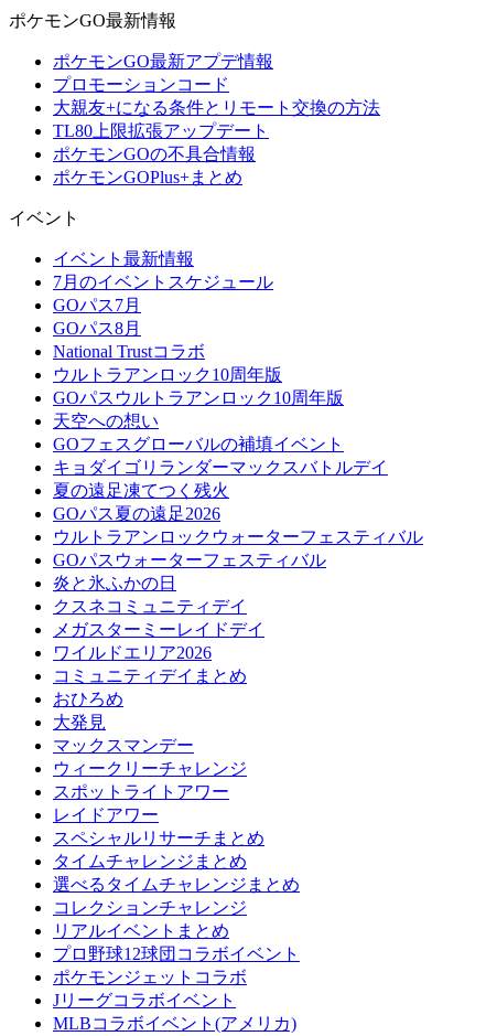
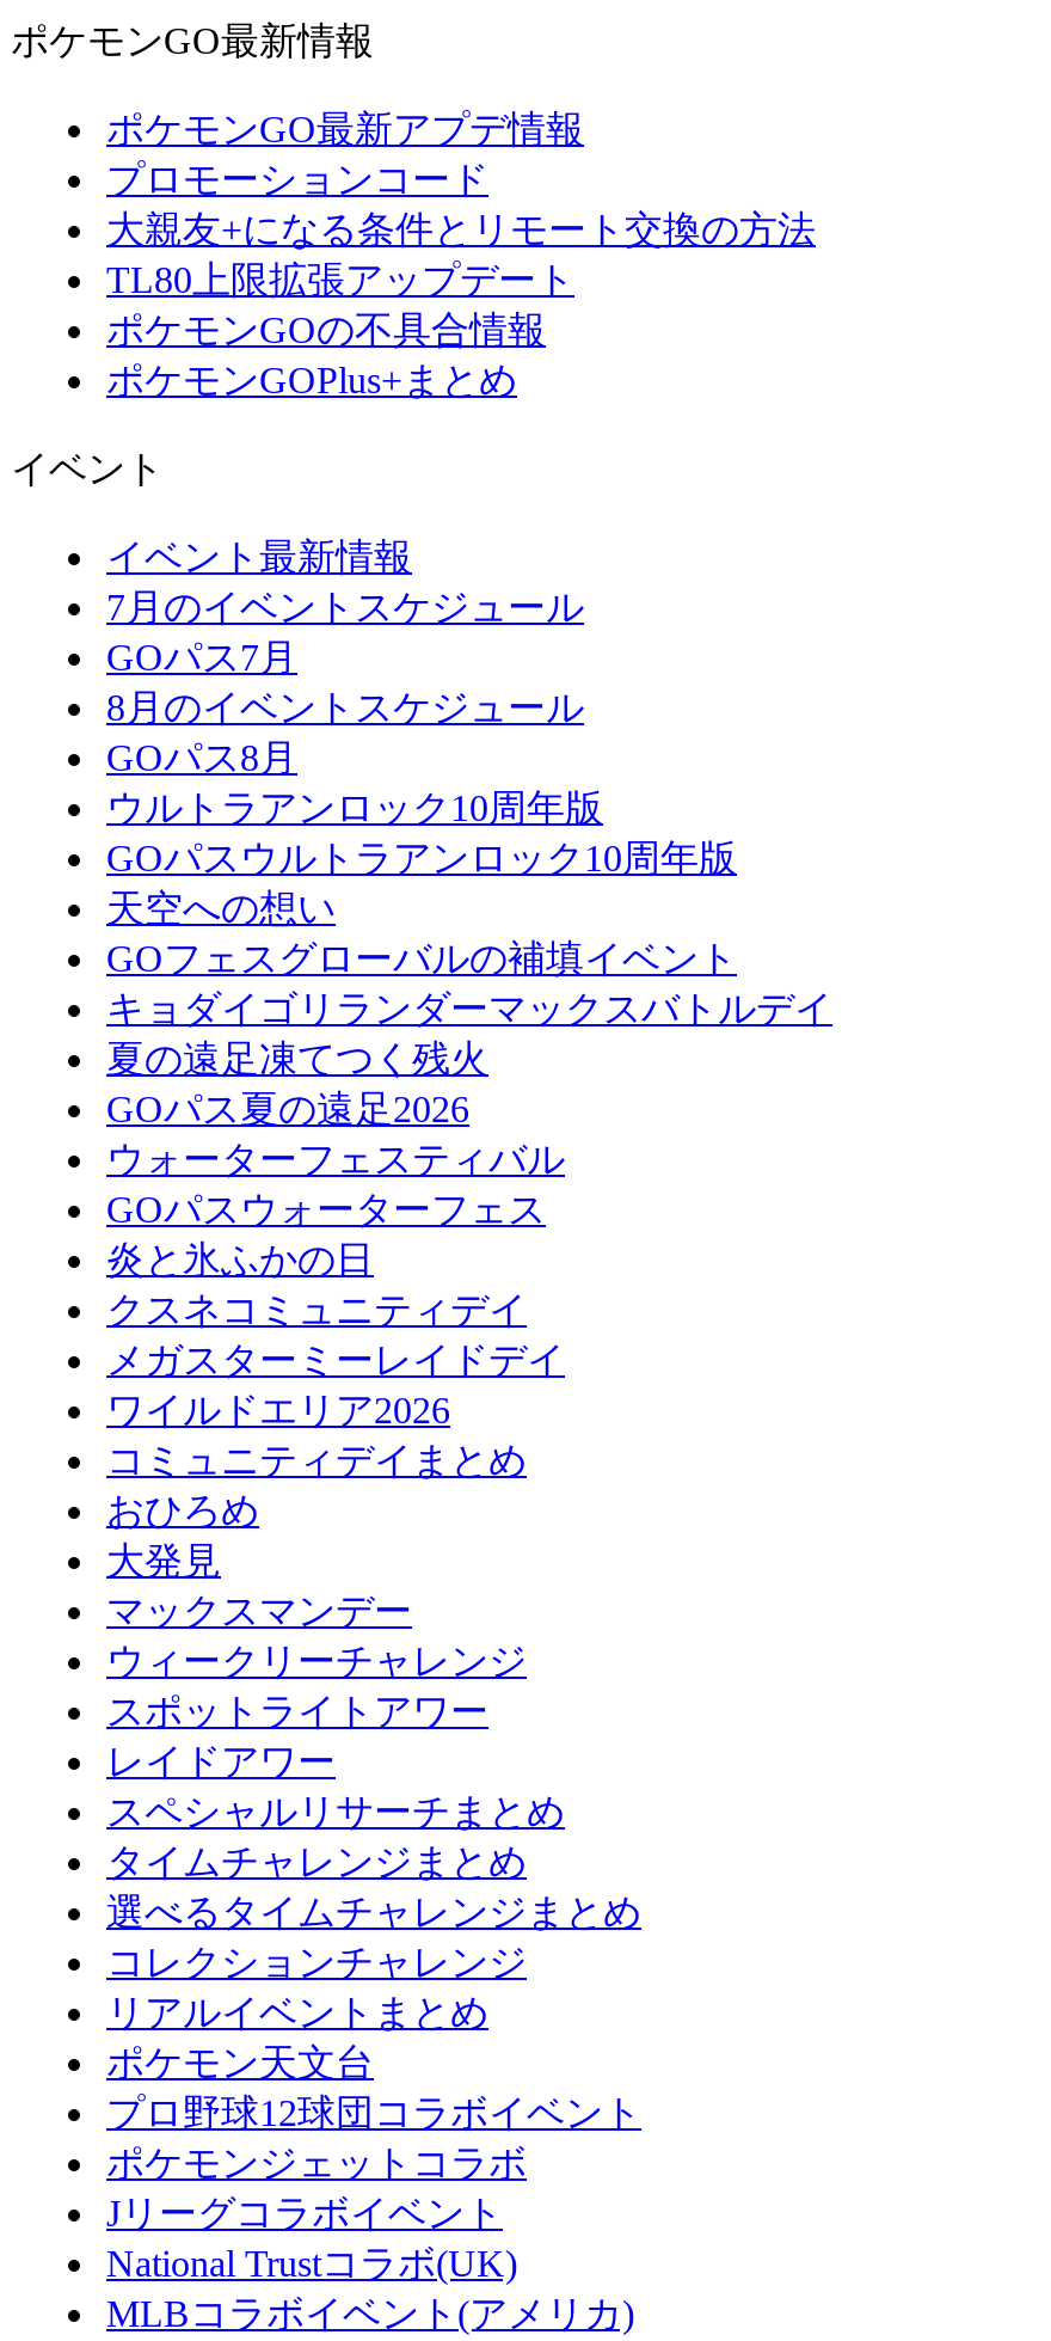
+ 8月のイベントスケジュール

- National Trustコラボ

- ウルトラアンロックウォーターフェスティバル
- GOパスウォーターフェスティバル
+ ウォーターフェスティバル
+ GOパスウォーターフェス

+ ポケモン天文台

+ National Trustコラボ(UK)
